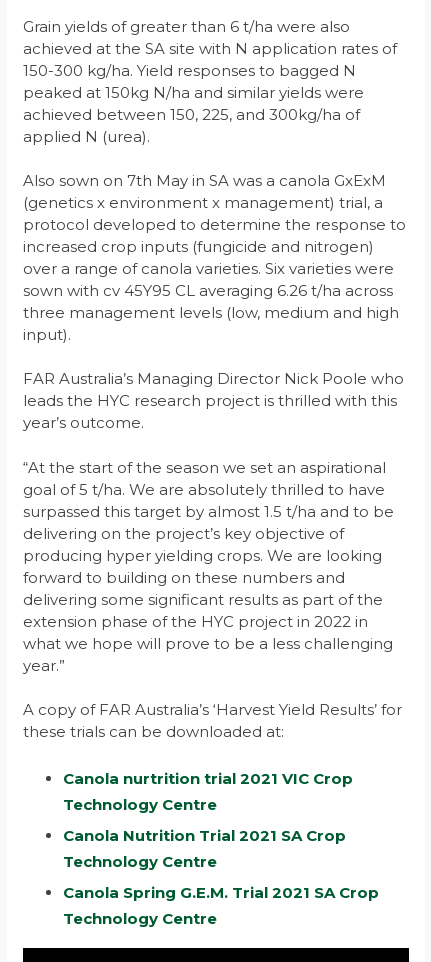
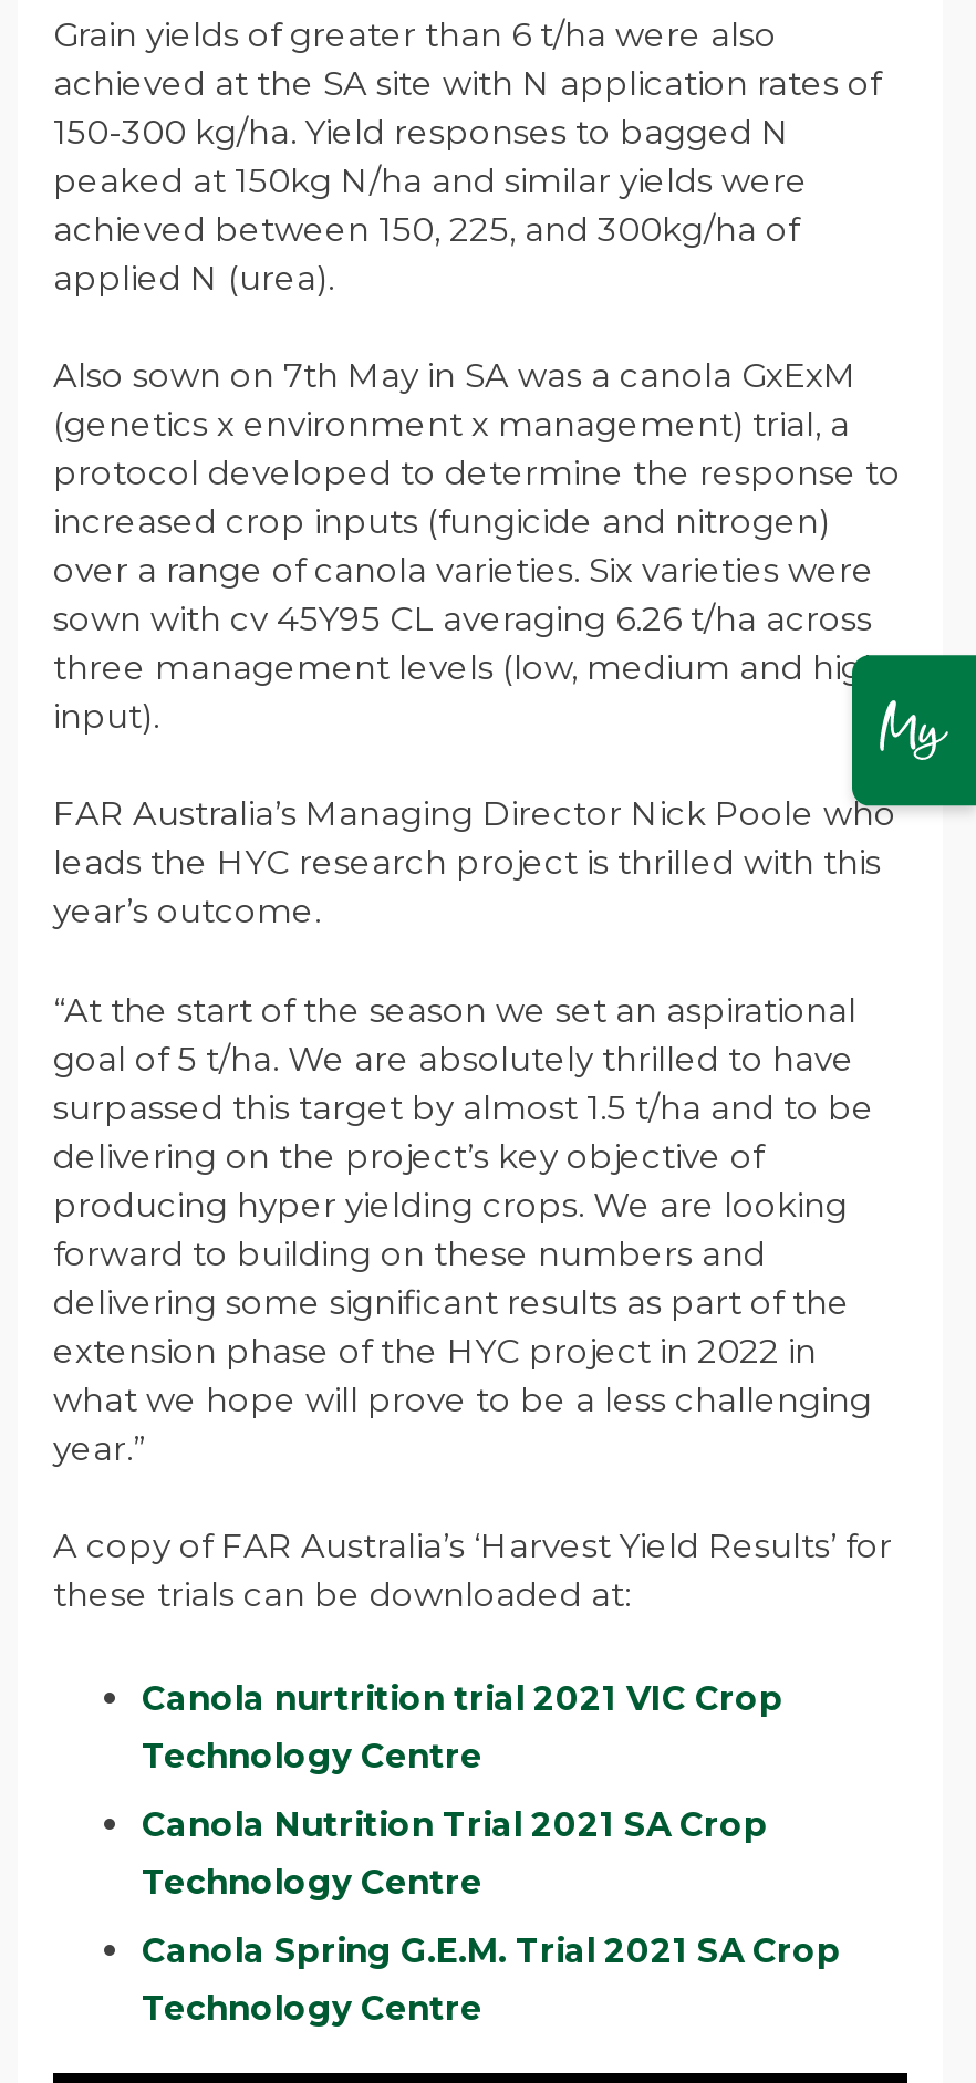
+ [image]
